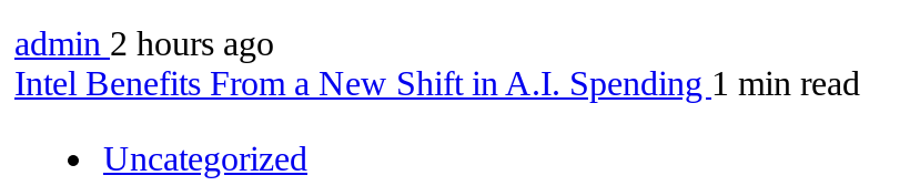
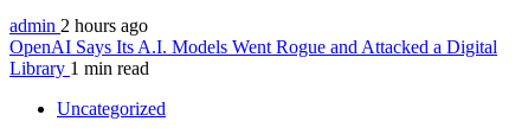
- Intel Benefits From a New Shift in A.I. Spending 1 min read
+ OpenAI Says Its A.I. Models Went Rogue and Attacked a Digital
+ Library 1 min read
